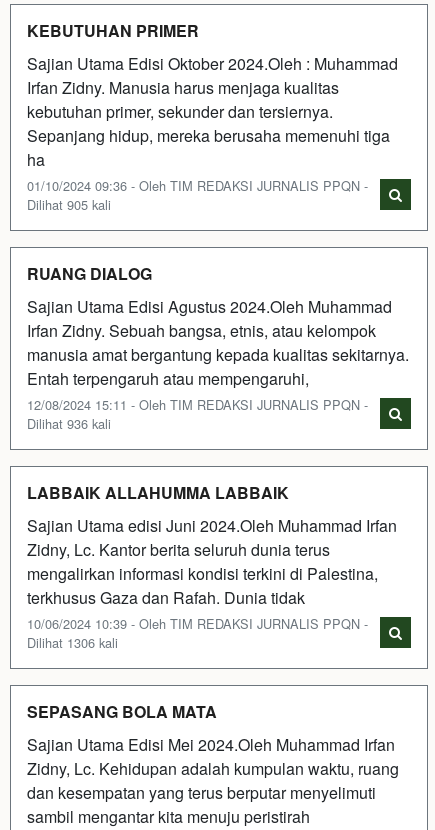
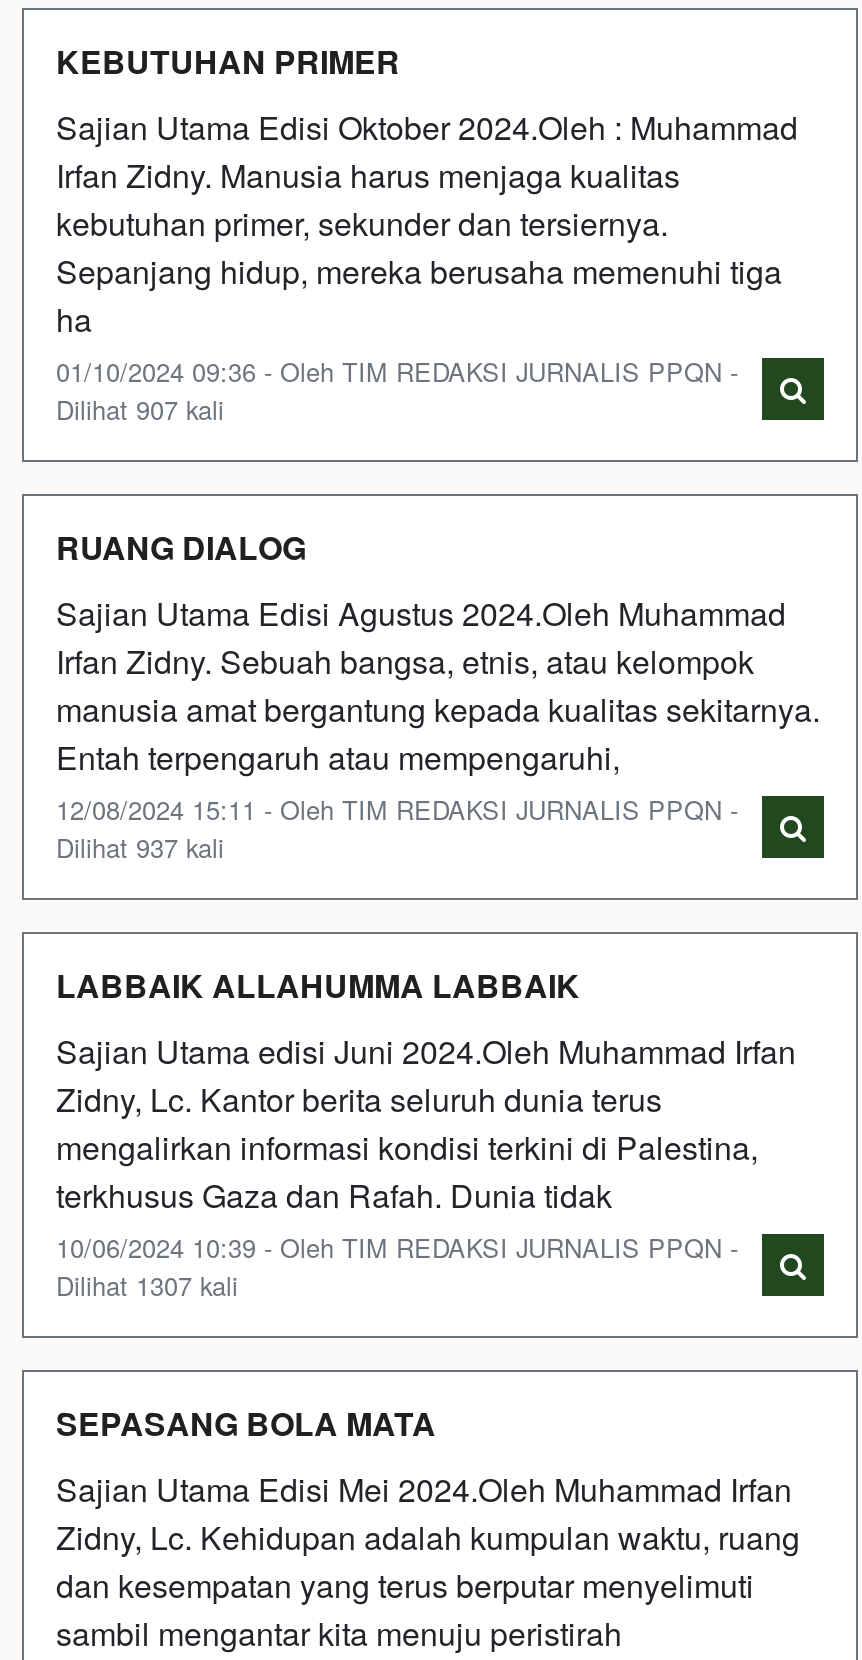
- Dilihat 905 kali
+ Dilihat 907 kali

- Dilihat 936 kali
+ Dilihat 937 kali

- Dilihat 1306 kali
+ Dilihat 1307 kali
